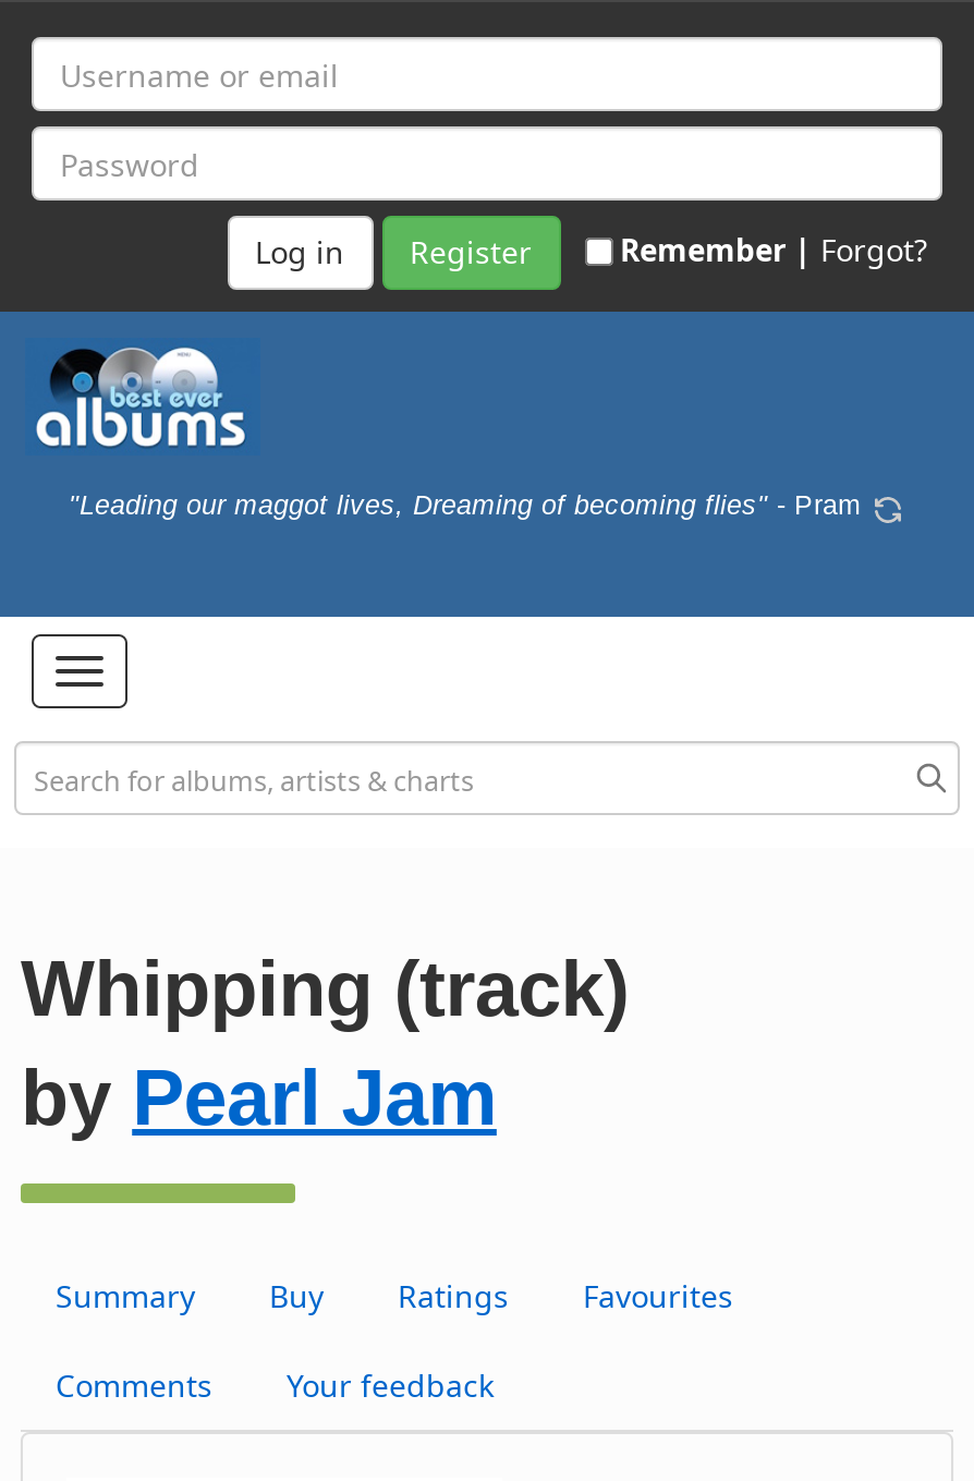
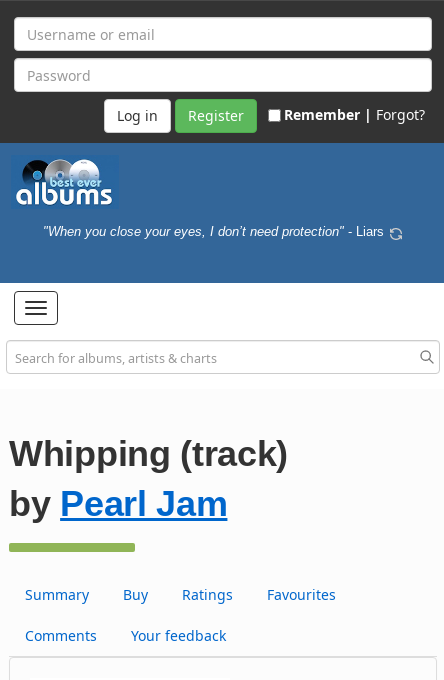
- "Leading our maggot lives, Dreaming of becoming flies" - Pram
+ "When you close your eyes, I don’t need protection" - Liars
